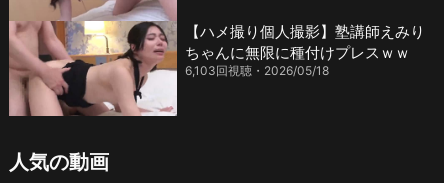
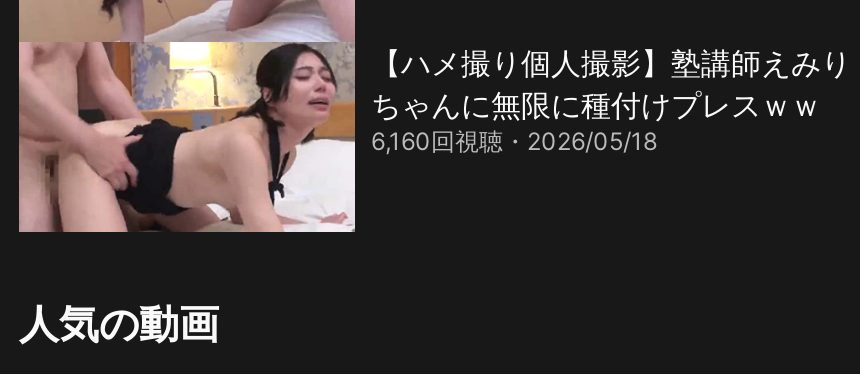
- 6,103回視聴 2026/05/18
+ 6,160回視聴 2026/05/18
